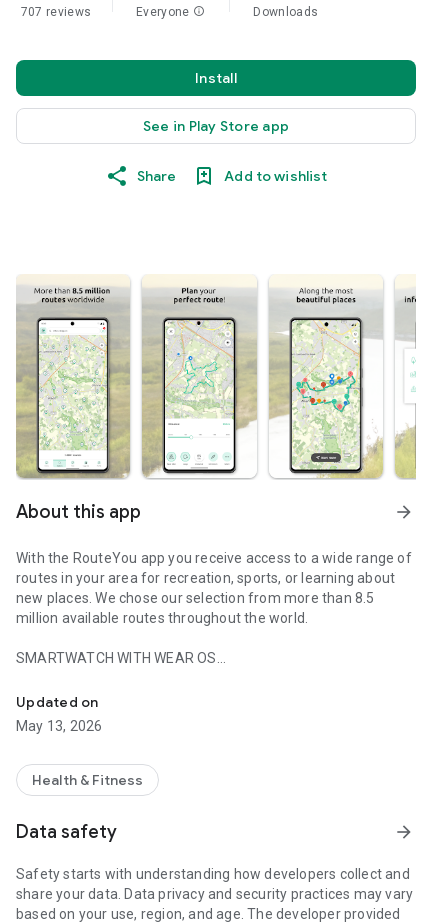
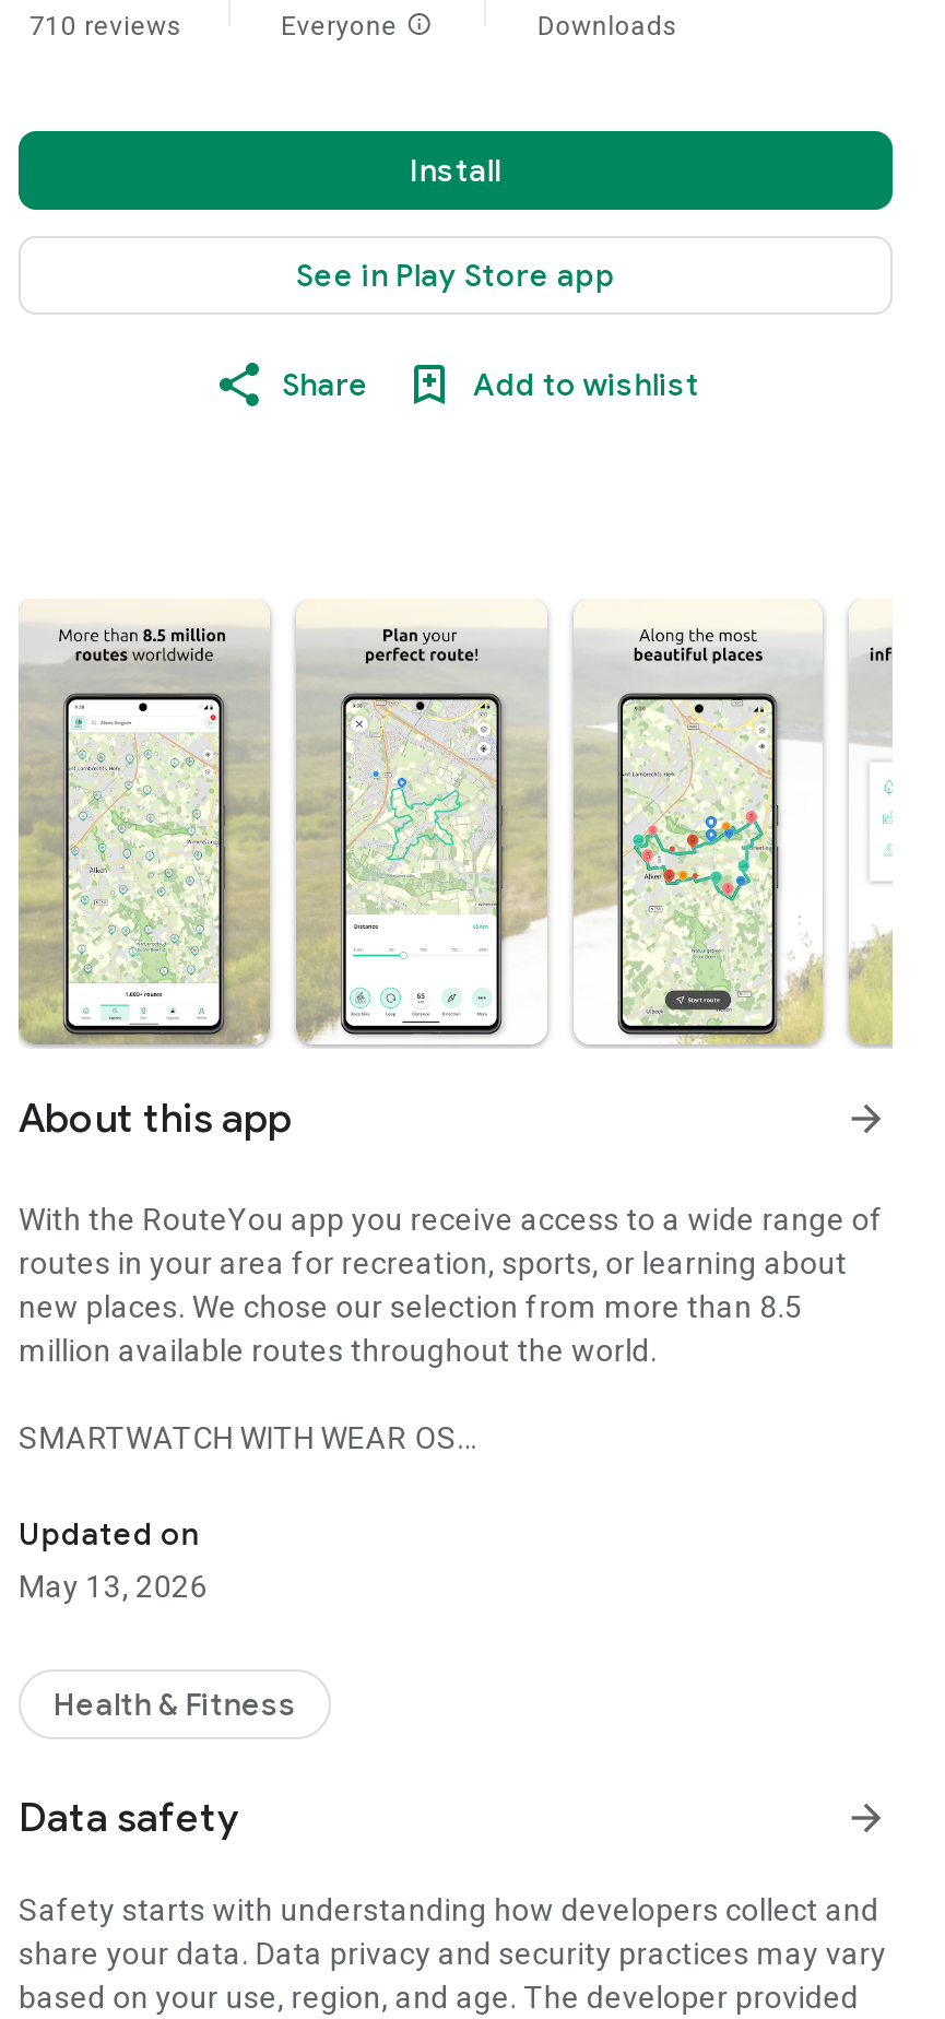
- 707 reviews
+ 710 reviews
